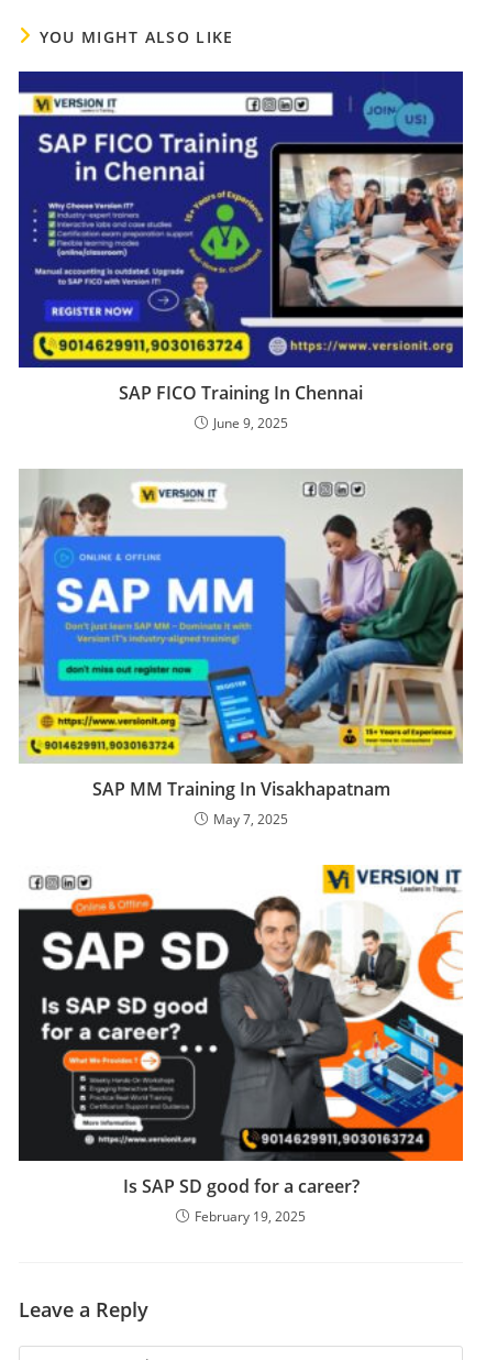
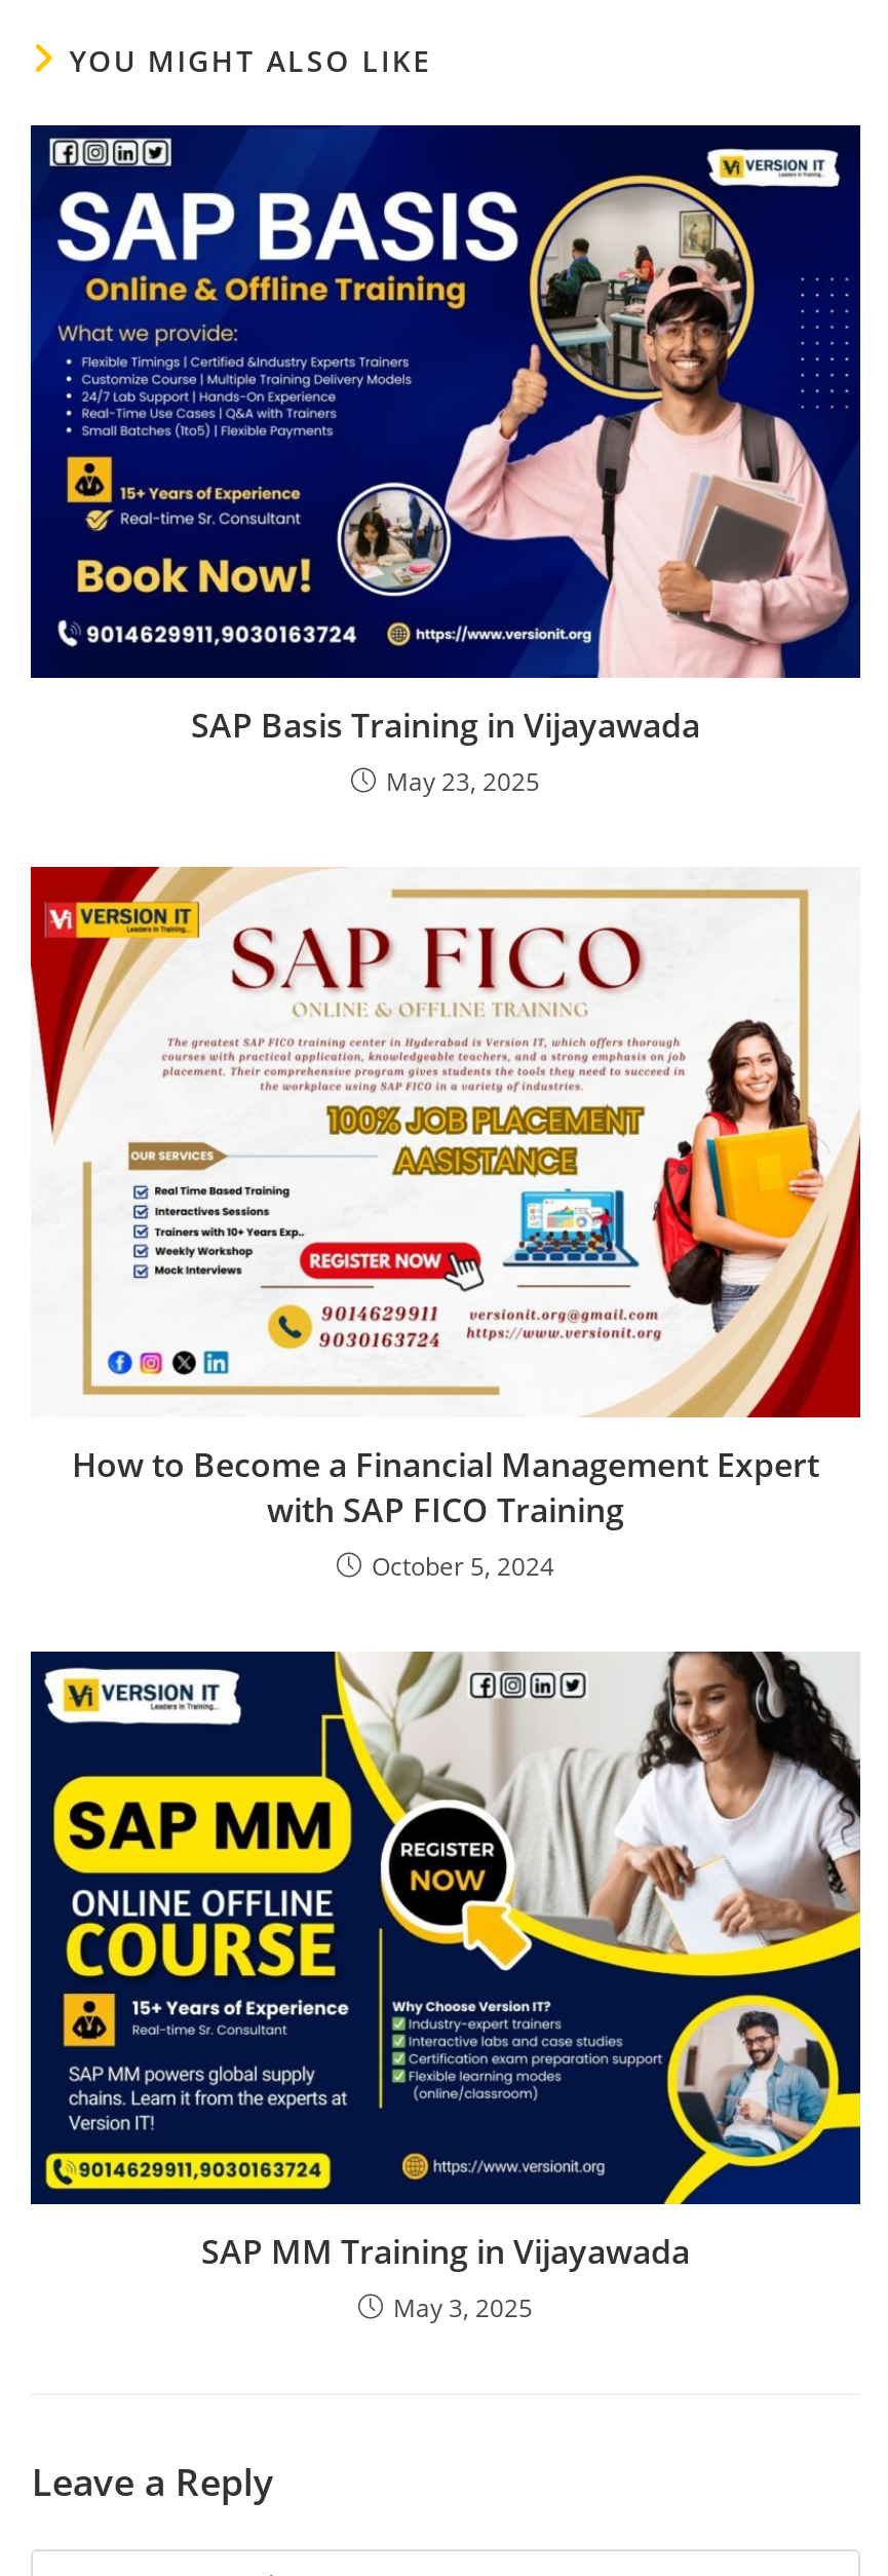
- [image]
- SAP FICO Training In Chennai
- June 9, 2025
+ [image]
+ SAP Basis Training in Vijayawada
+ May 23, 2025

- [image]
- SAP MM Training In Visakhapatnam
- May 7, 2025
+ [image]
+ How to Become a Financial Management Expert
+ with SAP FICO Training
+ October 5, 2024

- [image]
- Is SAP SD good for a career?
- February 19, 2025
+ [image]
+ SAP MM Training in Vijayawada
+ May 3, 2025
